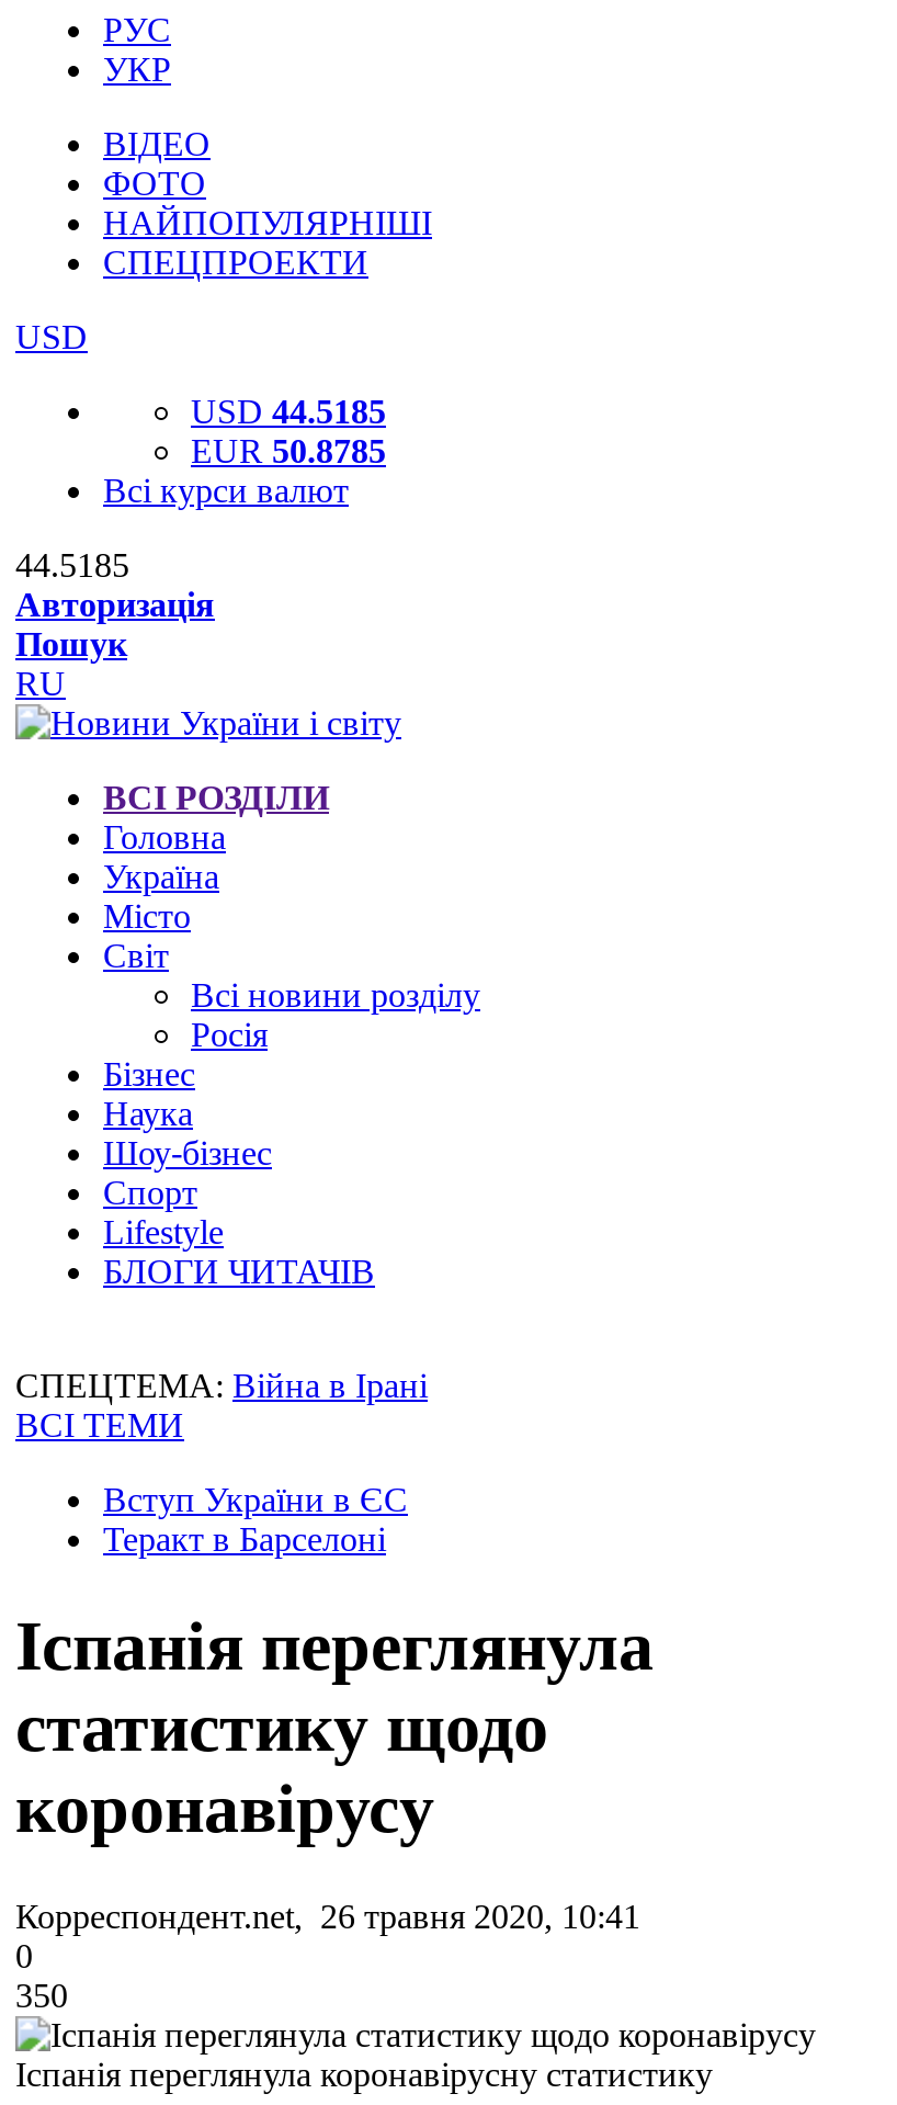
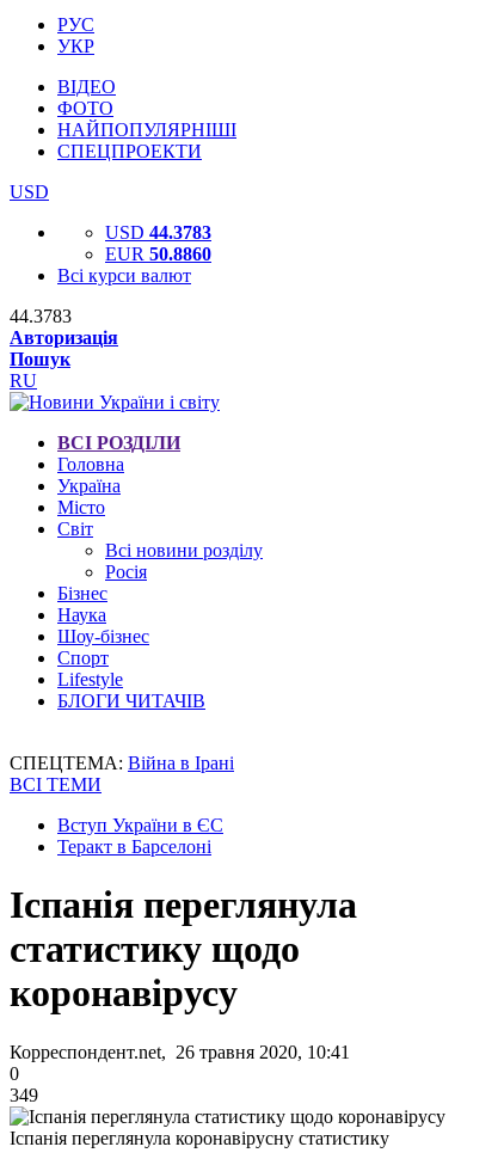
- USD 44.5185
+ USD 44.3783

- EUR 50.8785
+ EUR 50.8860

- 44.5185
+ 44.3783

- 350
+ 349
